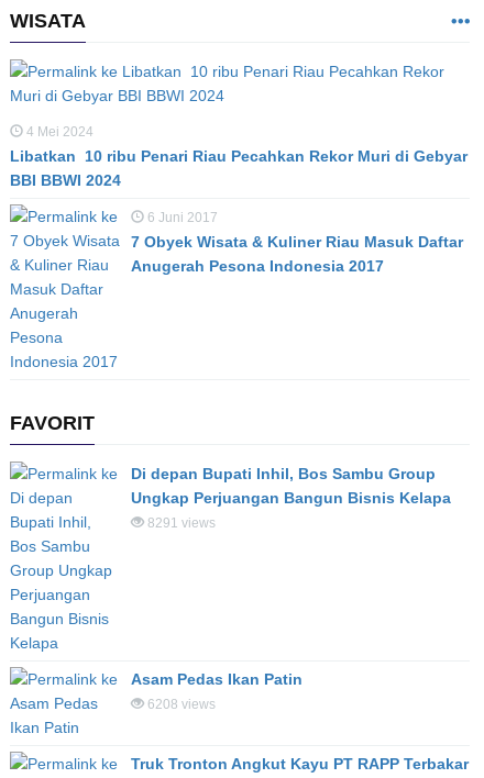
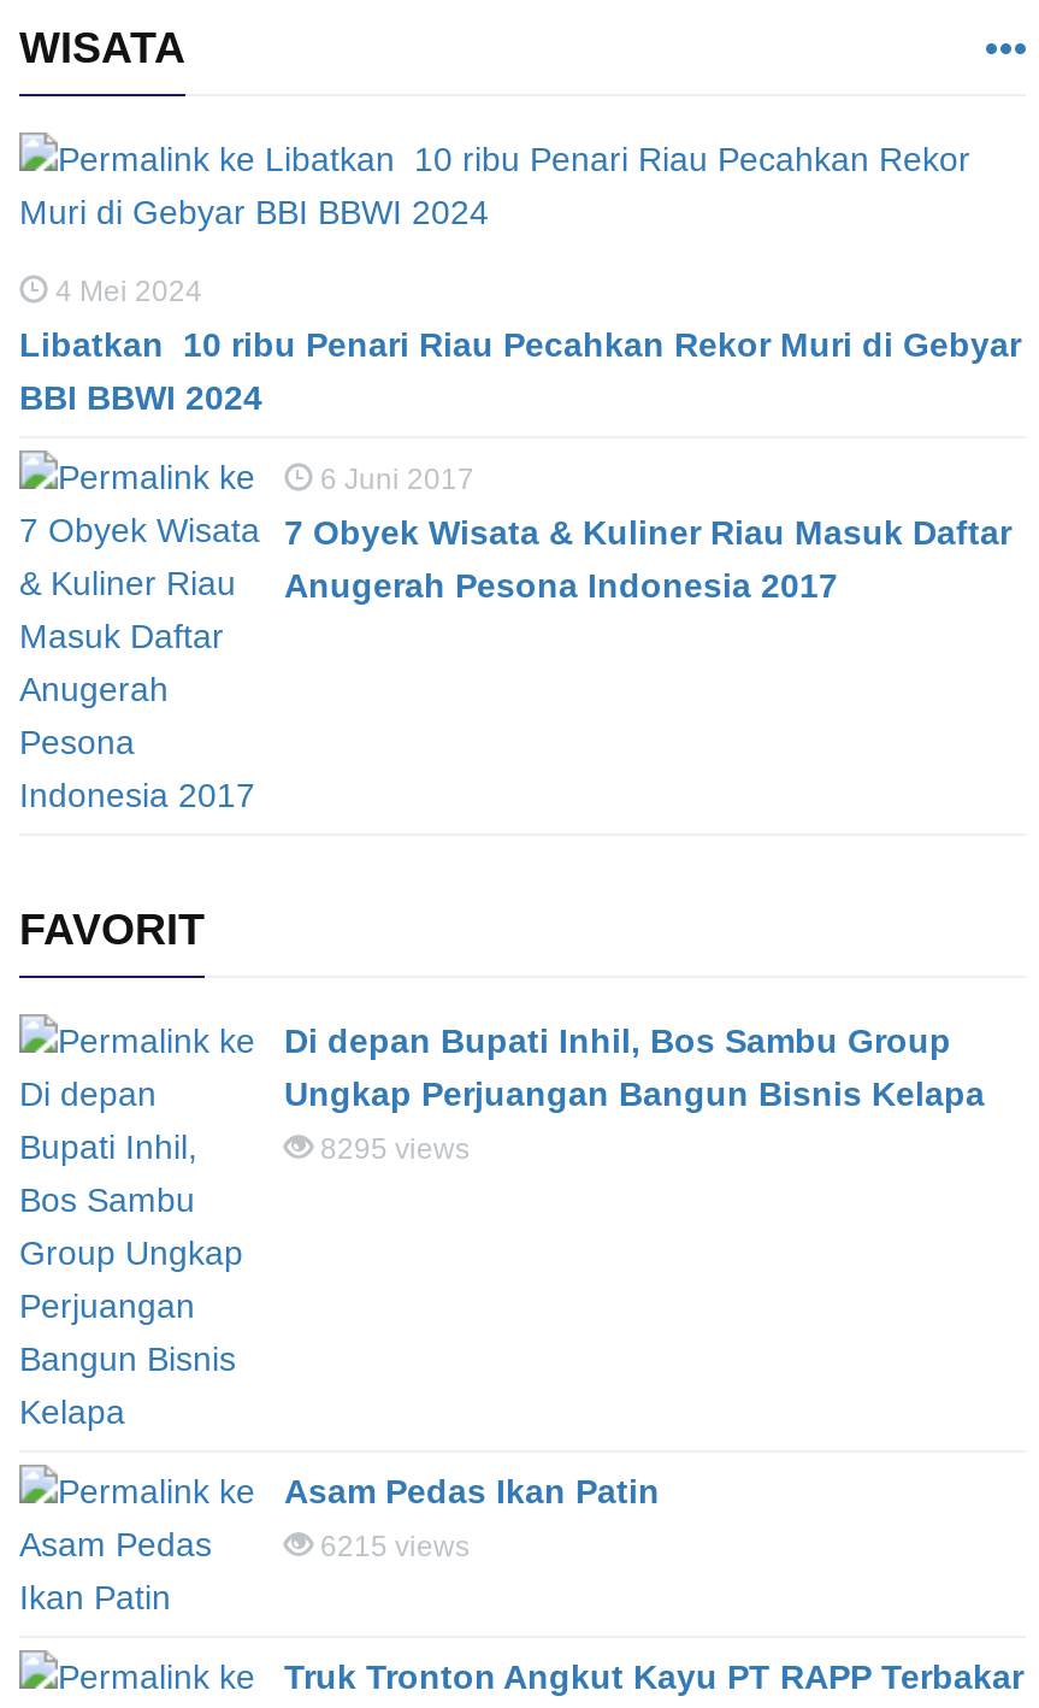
- 8291 views
+ 8295 views

- 6208 views
+ 6215 views
